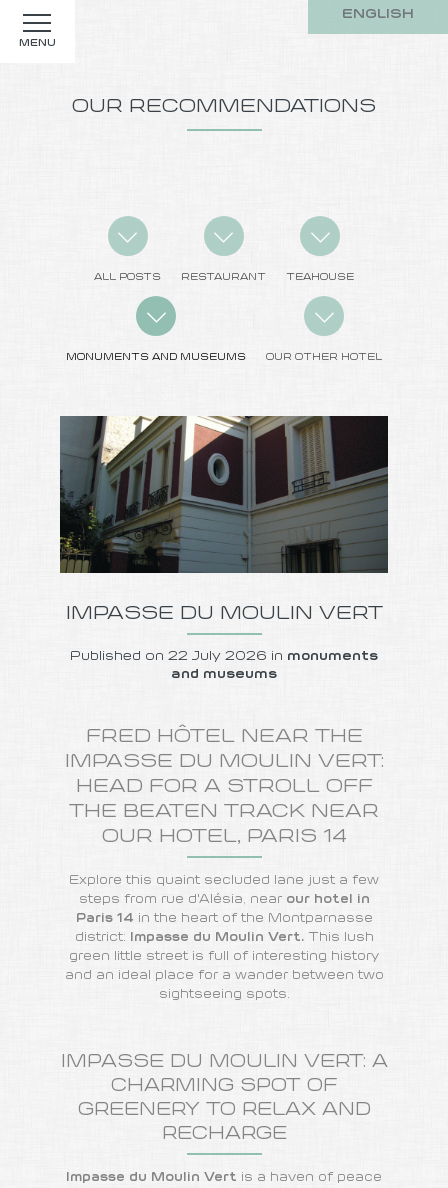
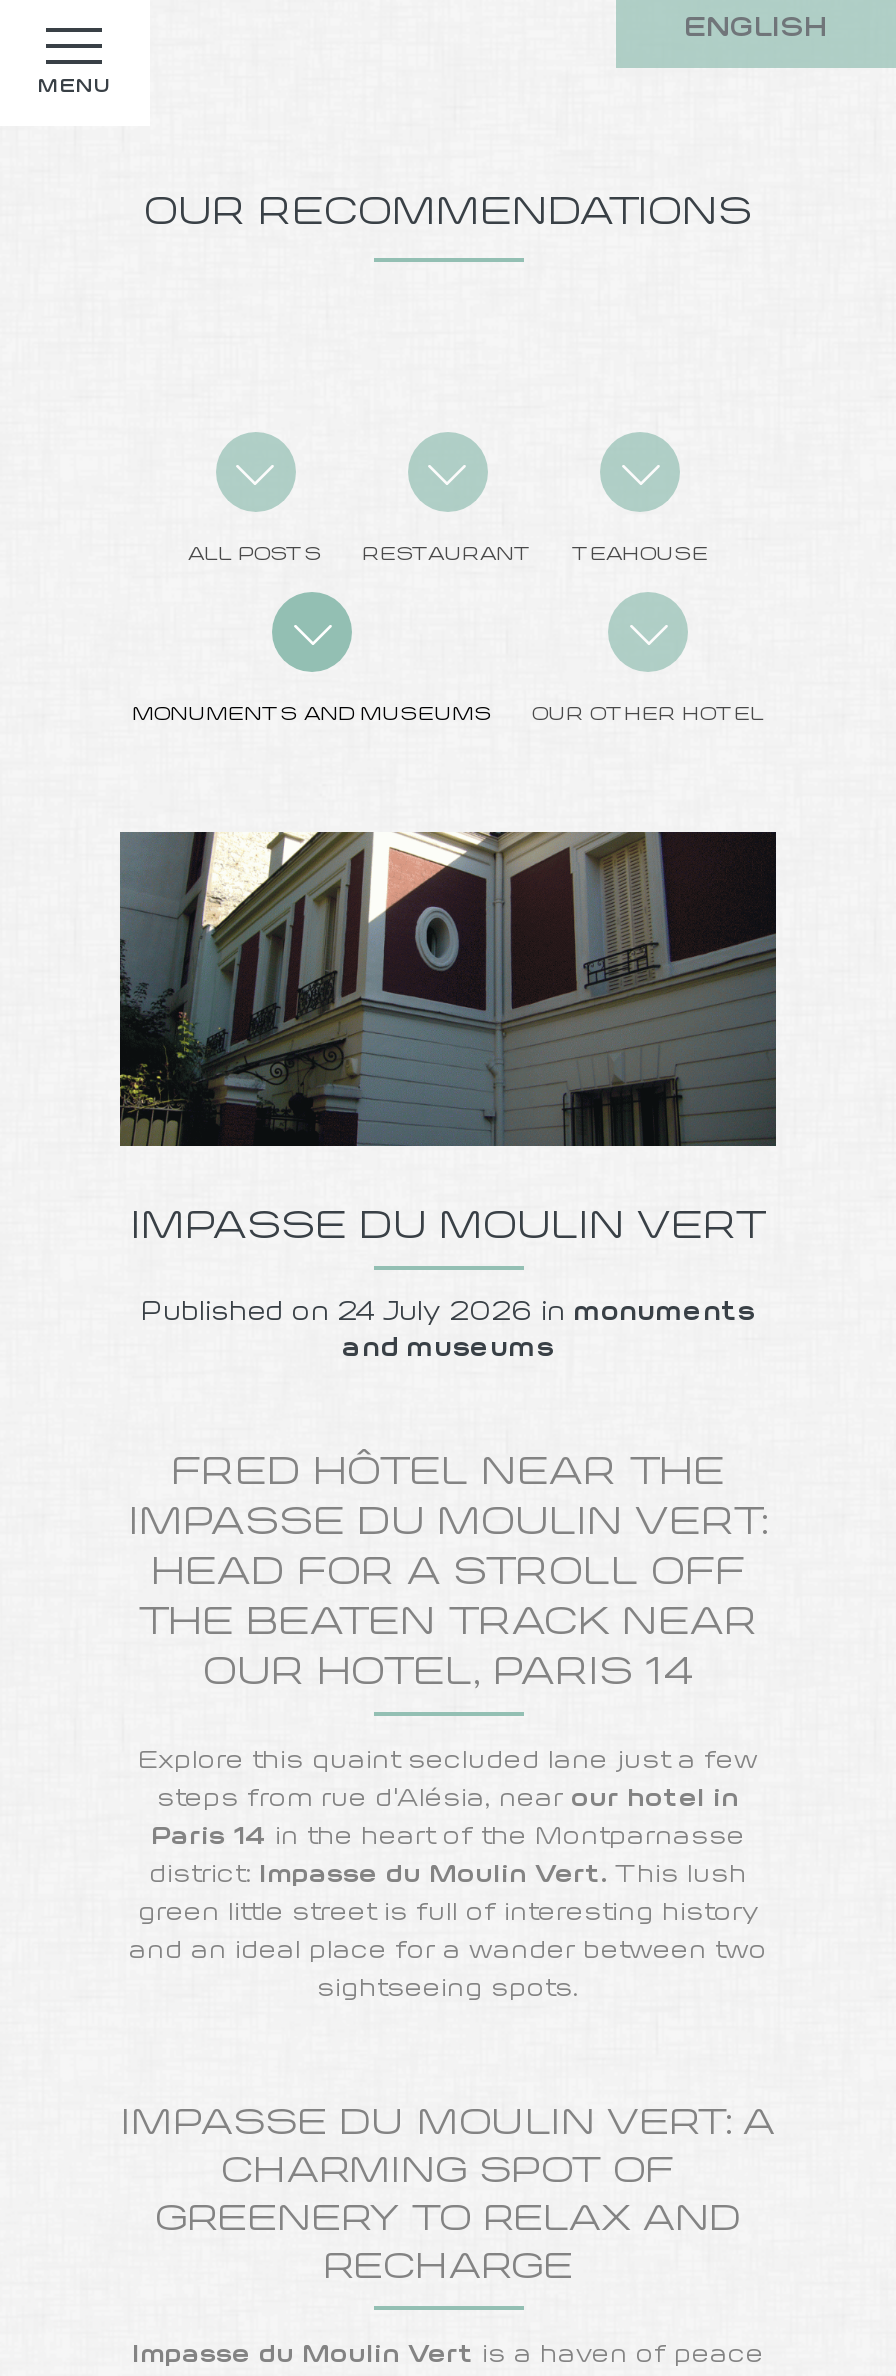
- Published on 22 July 2026 in monuments
+ Published on 24 July 2026 in monuments
